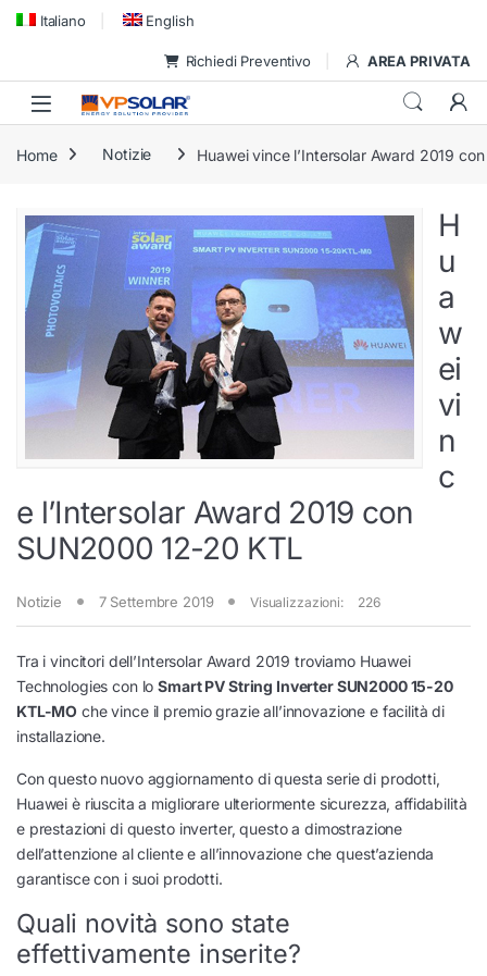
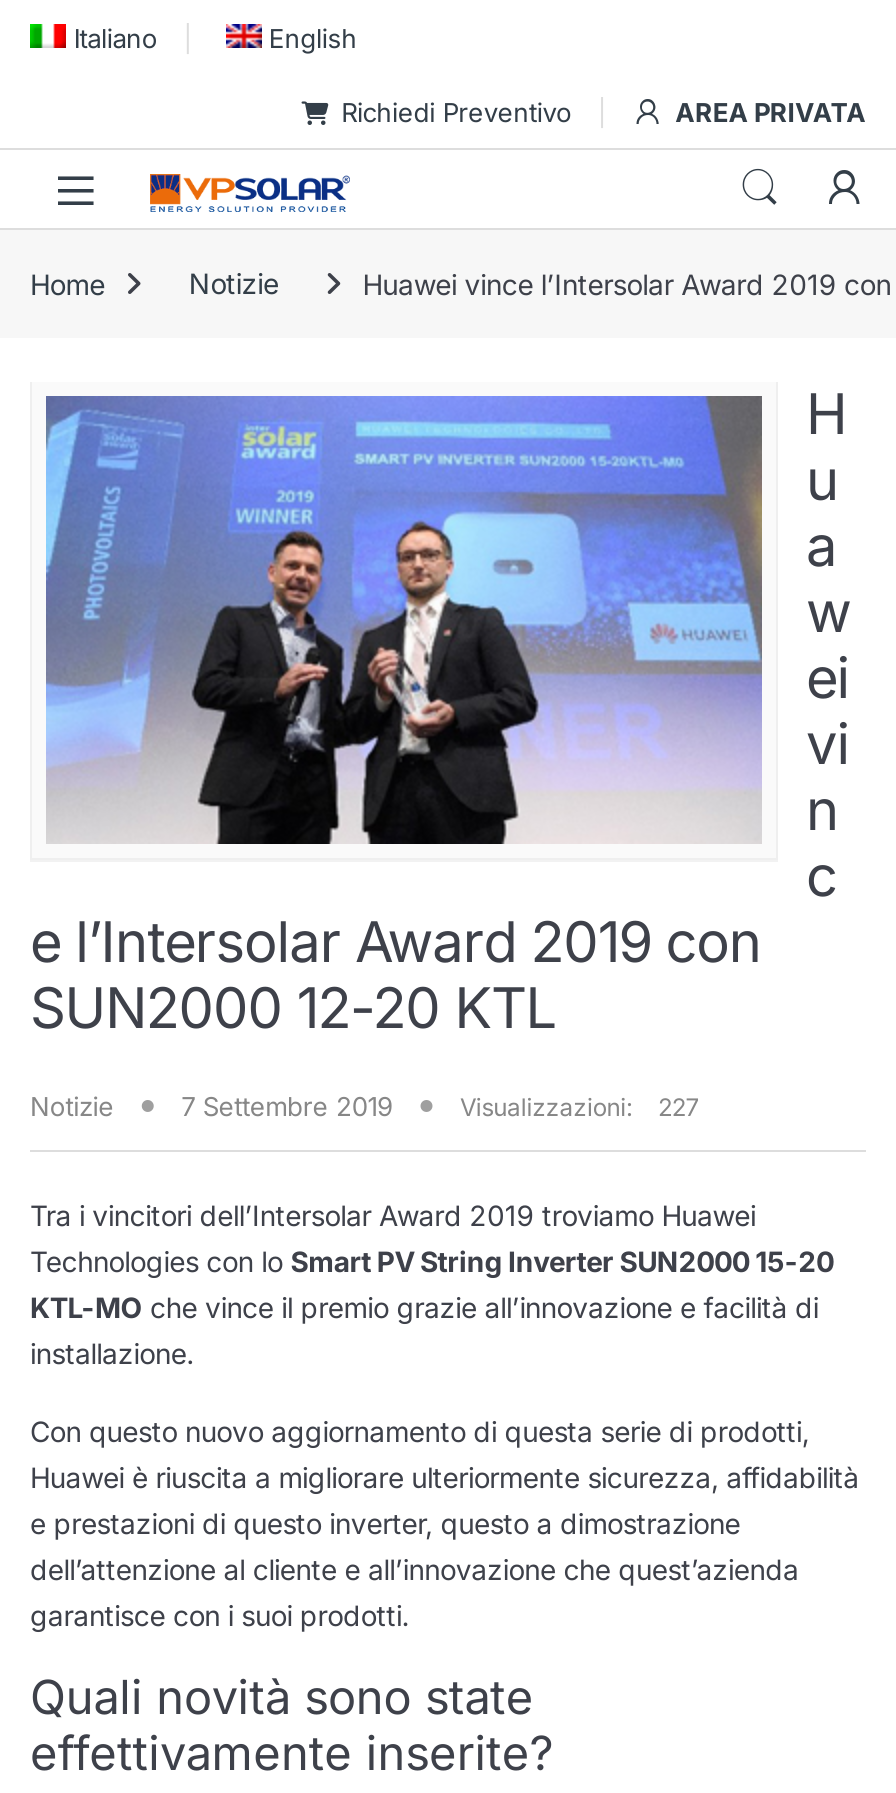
- Visualizzazioni: 226
+ Visualizzazioni: 227
